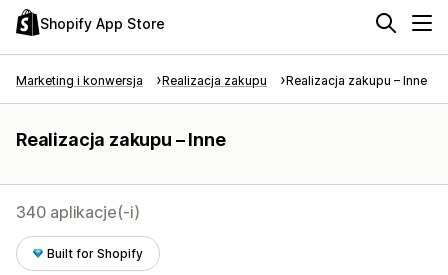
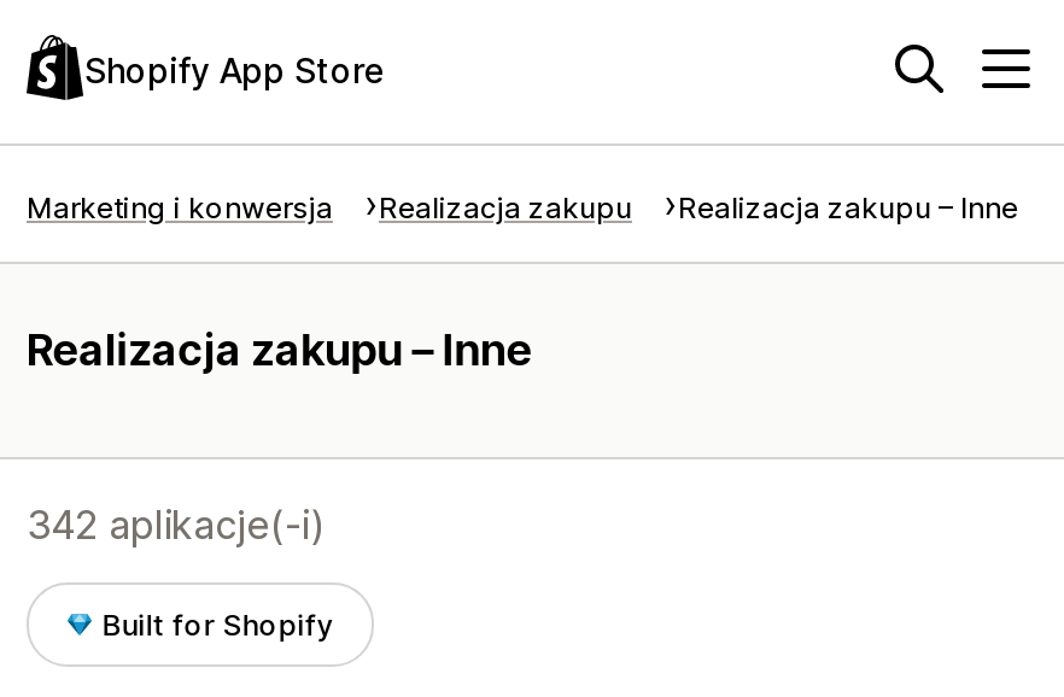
- 340 aplikacje(-i)
+ 342 aplikacje(-i)
